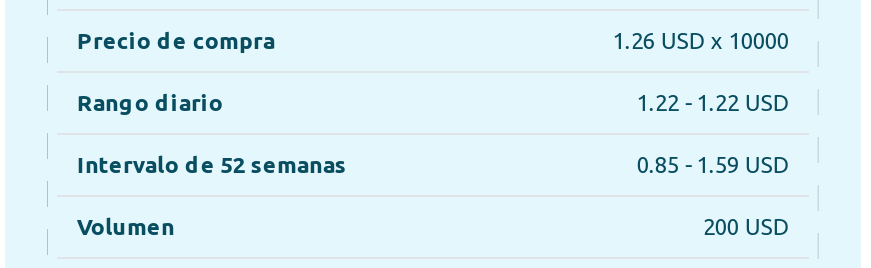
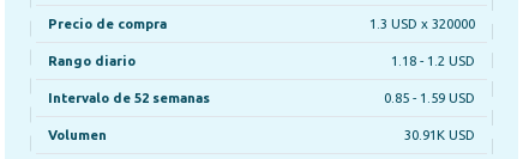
- 1.26 USD x 10000
+ 1.3 USD x 320000

- 1.22 - 1.22 USD
+ 1.18 - 1.2 USD

- 200 USD
+ 30.91K USD
